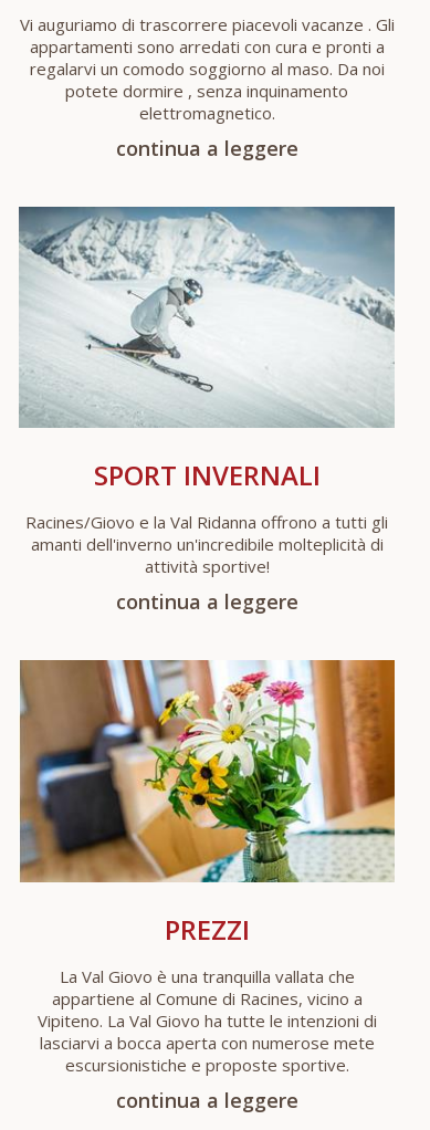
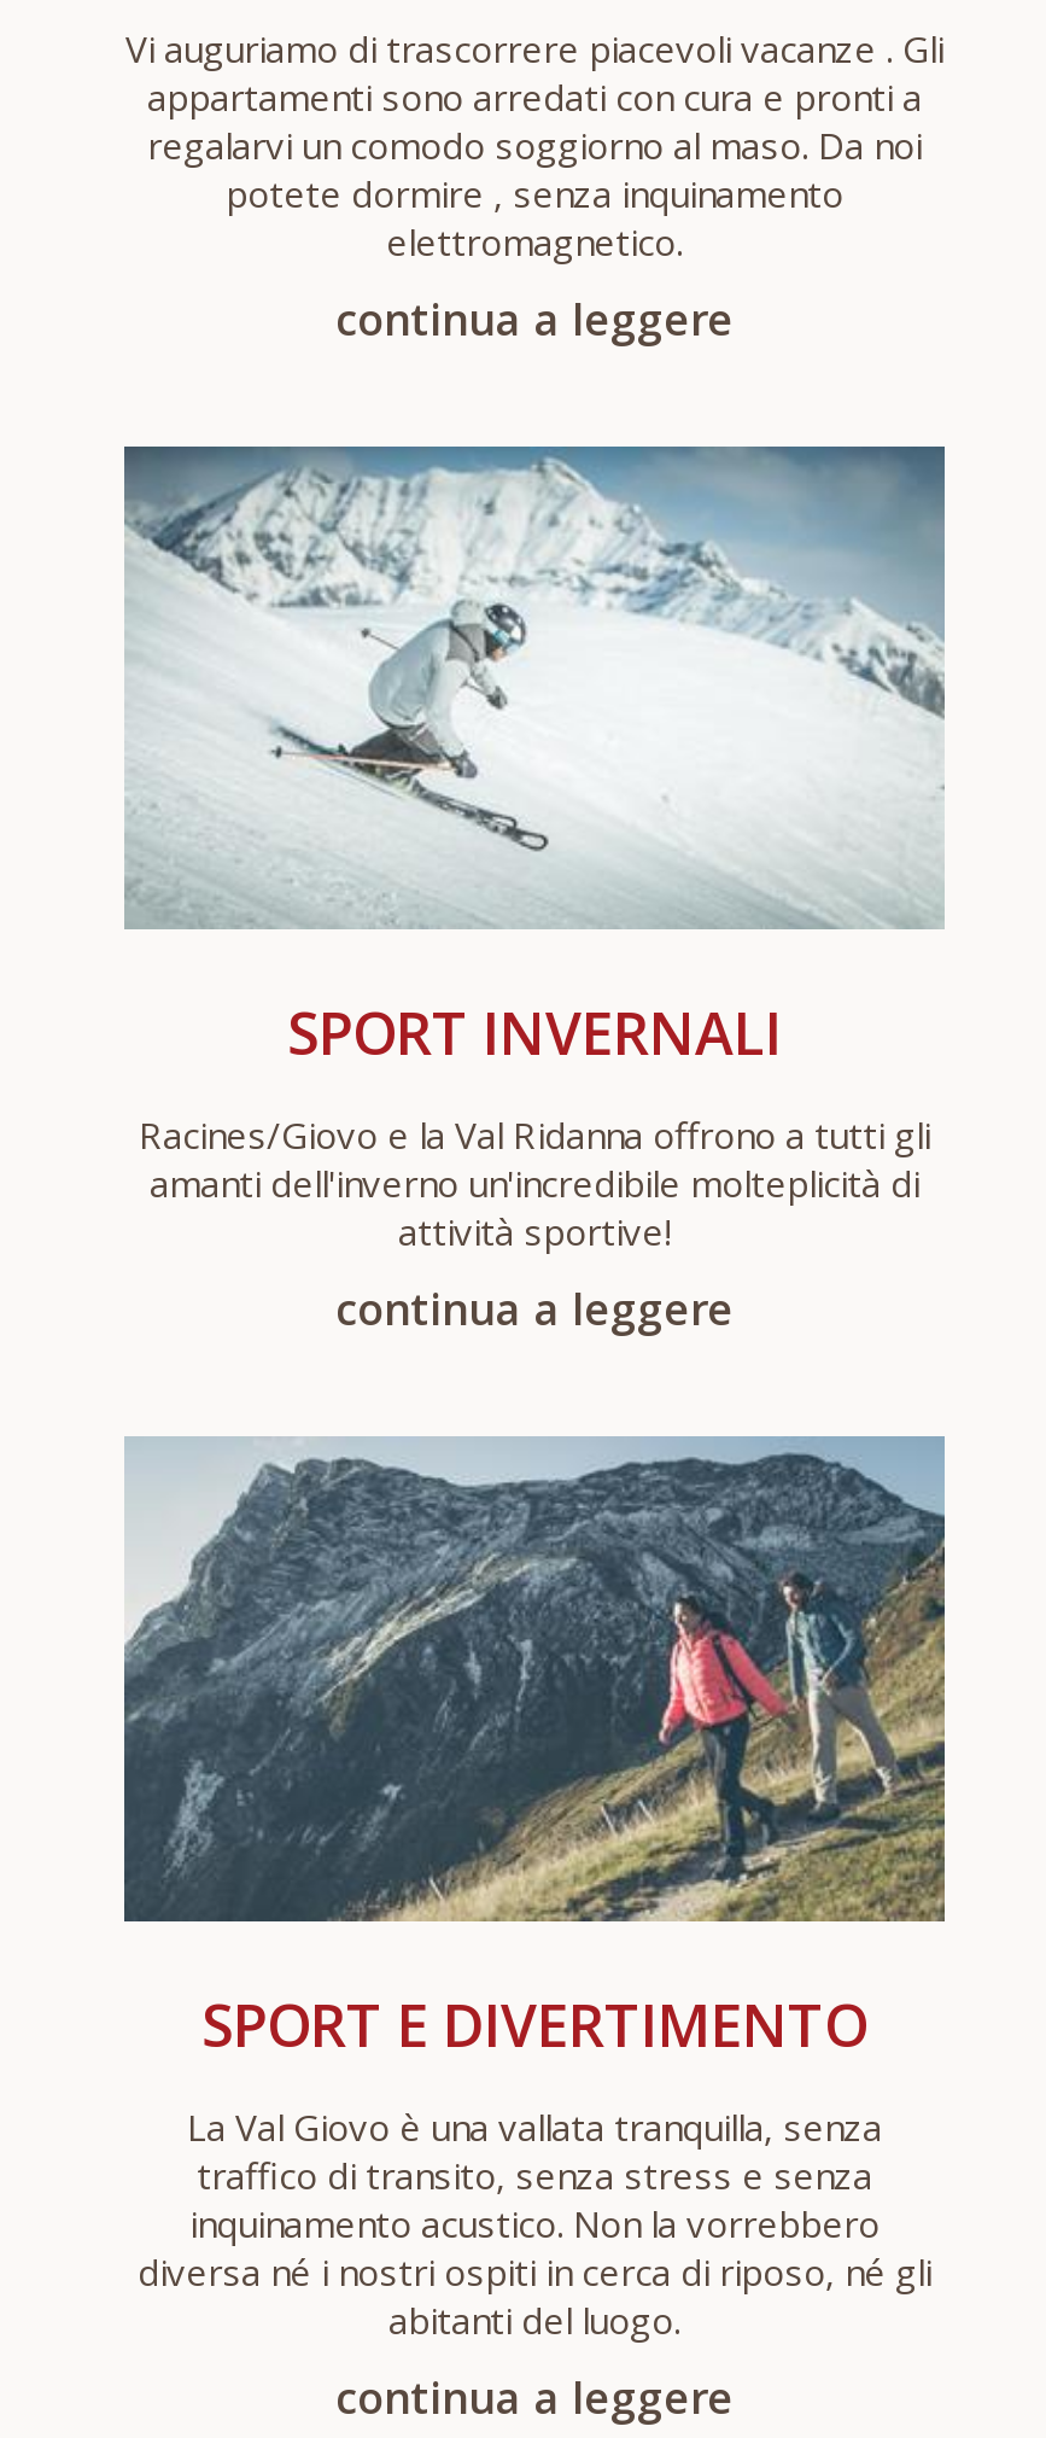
- [image]
- PREZZI
+ [image]
+ SPORT E DIVERTIMENTO

- La Val Giovo è una tranquilla vallata che
- appartiene al Comune di Racines, vicino a
- Vipiteno. La Val Giovo ha tutte le intenzioni di
- lasciarvi a bocca aperta con numerose mete
- escursionistiche e proposte sportive.
+ La Val Giovo è una vallata tranquilla, senza
+ traffico di transito, senza stress e senza
+ inquinamento acustico. Non la vorrebbero
+ diversa né i nostri ospiti in cerca di riposo, né gli
+ abitanti del luogo.
